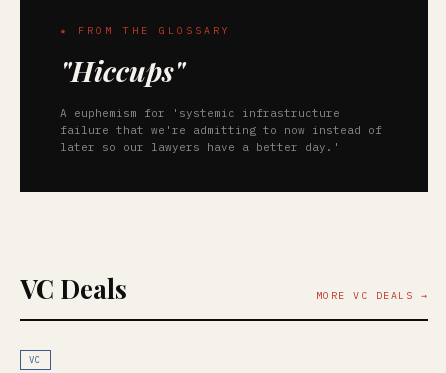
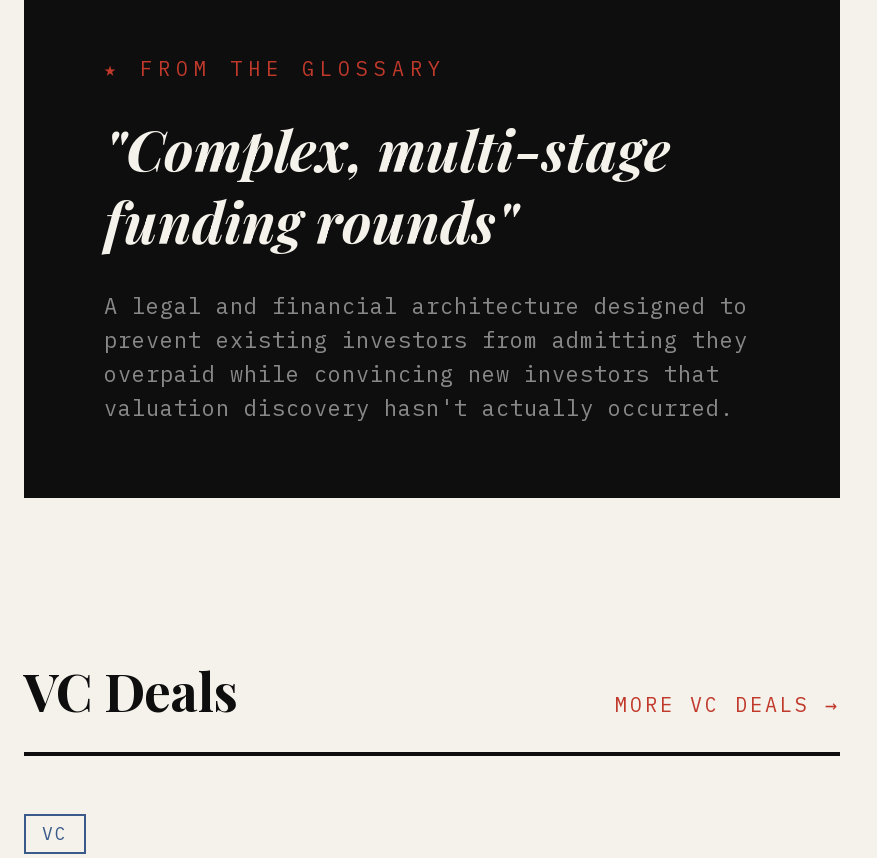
- "Hiccups"
+ "Complex, multi-stage
+ funding rounds"

- A euphemism for 'systemic infrastructure
- failure that we're admitting to now instead of
- later so our lawyers have a better day.'
+ A legal and financial architecture designed to
+ prevent existing investors from admitting they
+ overpaid while convincing new investors that
+ valuation discovery hasn't actually occurred.
